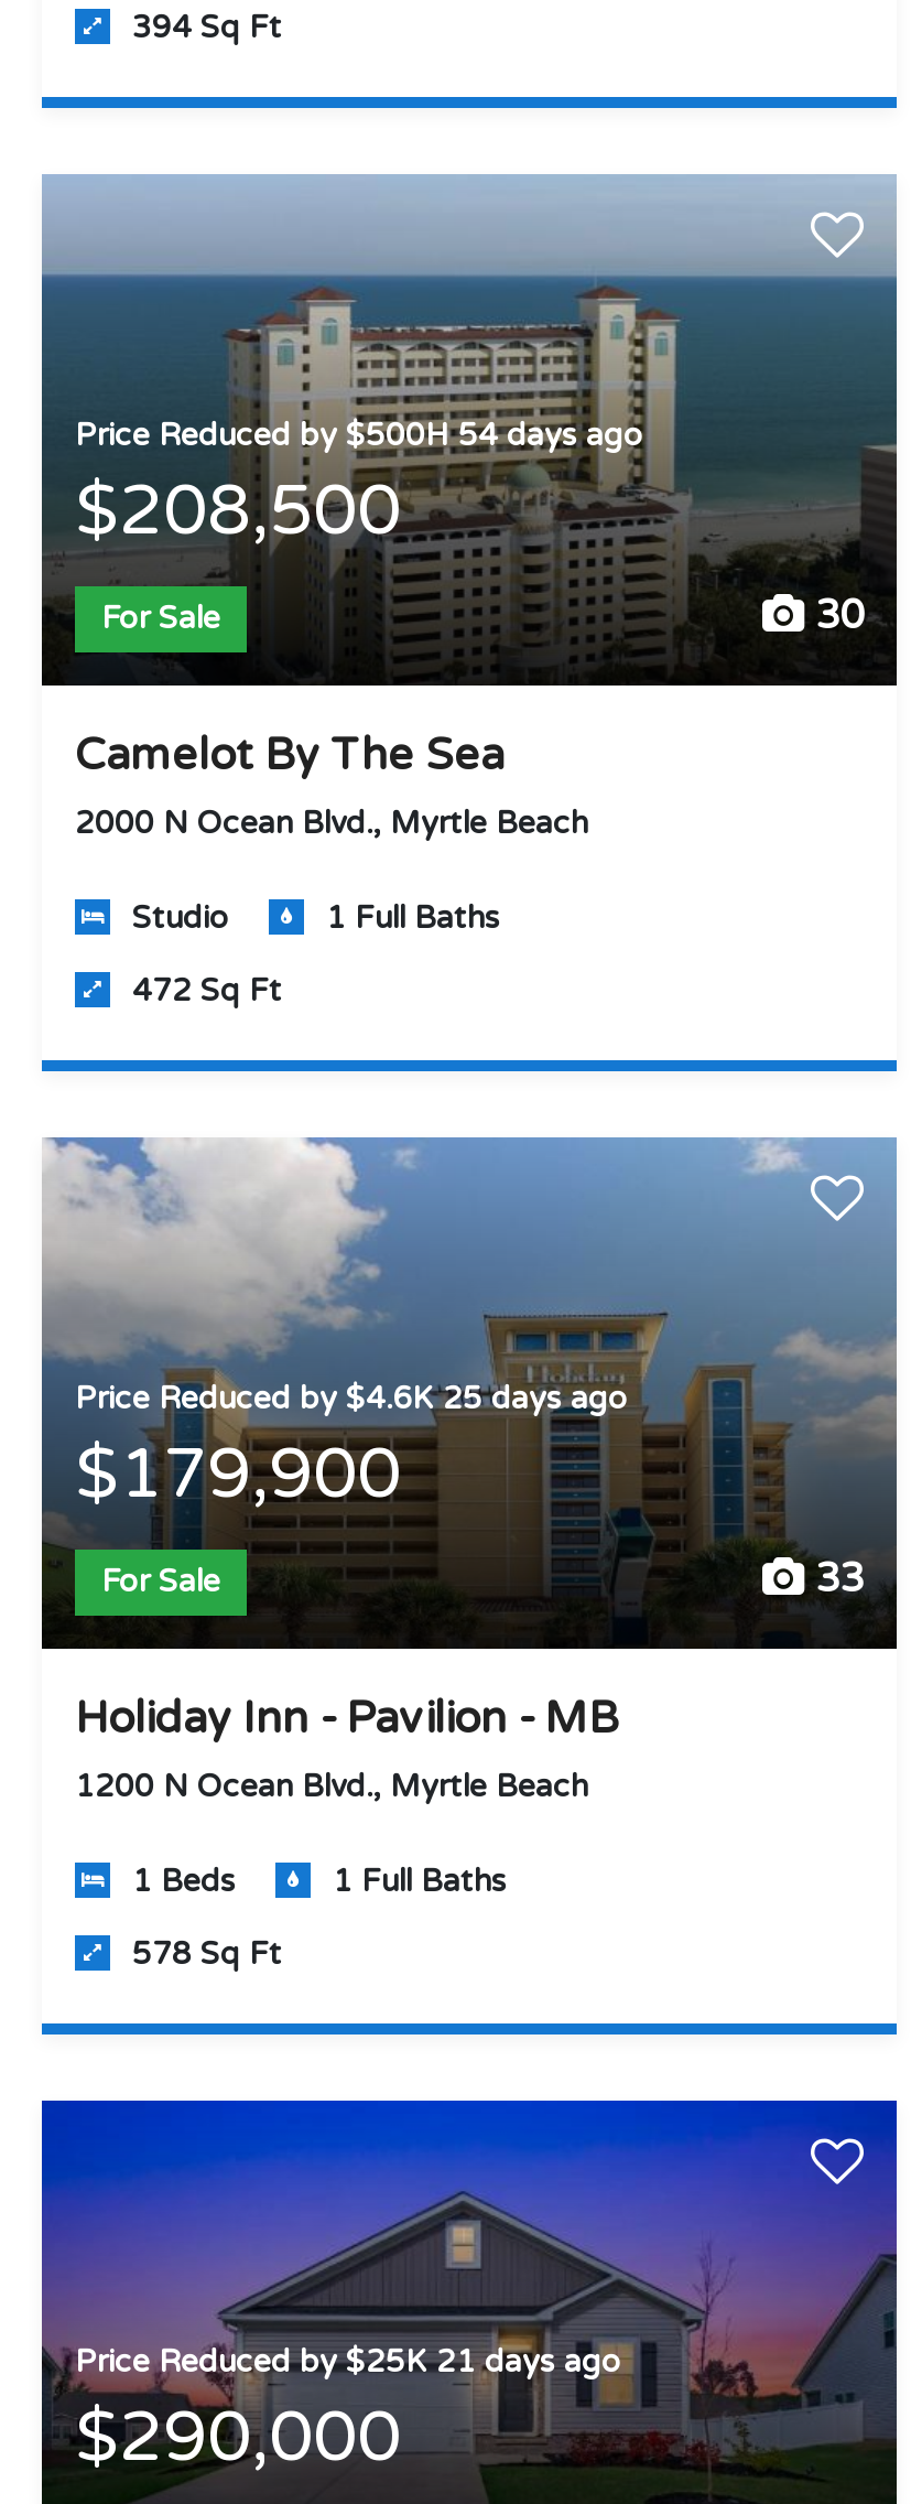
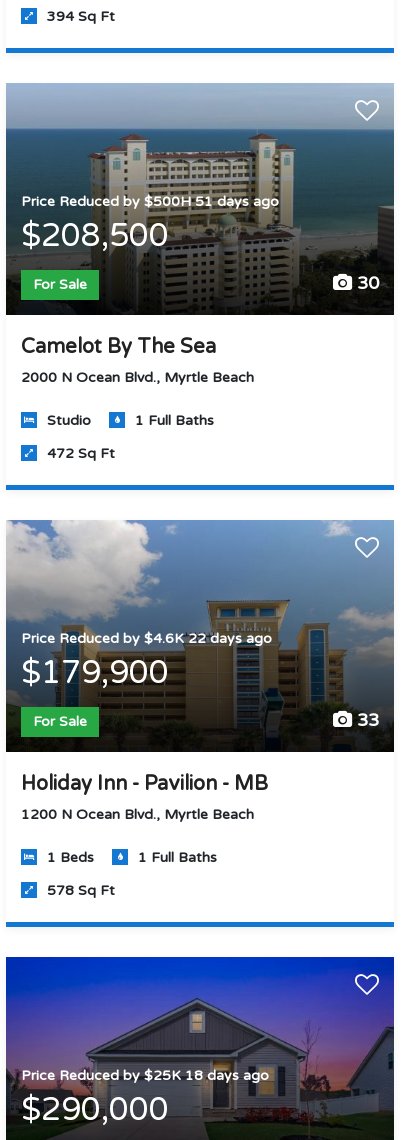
- Price Reduced by $500H 54 days ago
+ Price Reduced by $500H 51 days ago

- Price Reduced by $4.6K 25 days ago
+ Price Reduced by $4.6K 22 days ago

- Price Reduced by $25K 21 days ago
+ Price Reduced by $25K 18 days ago
